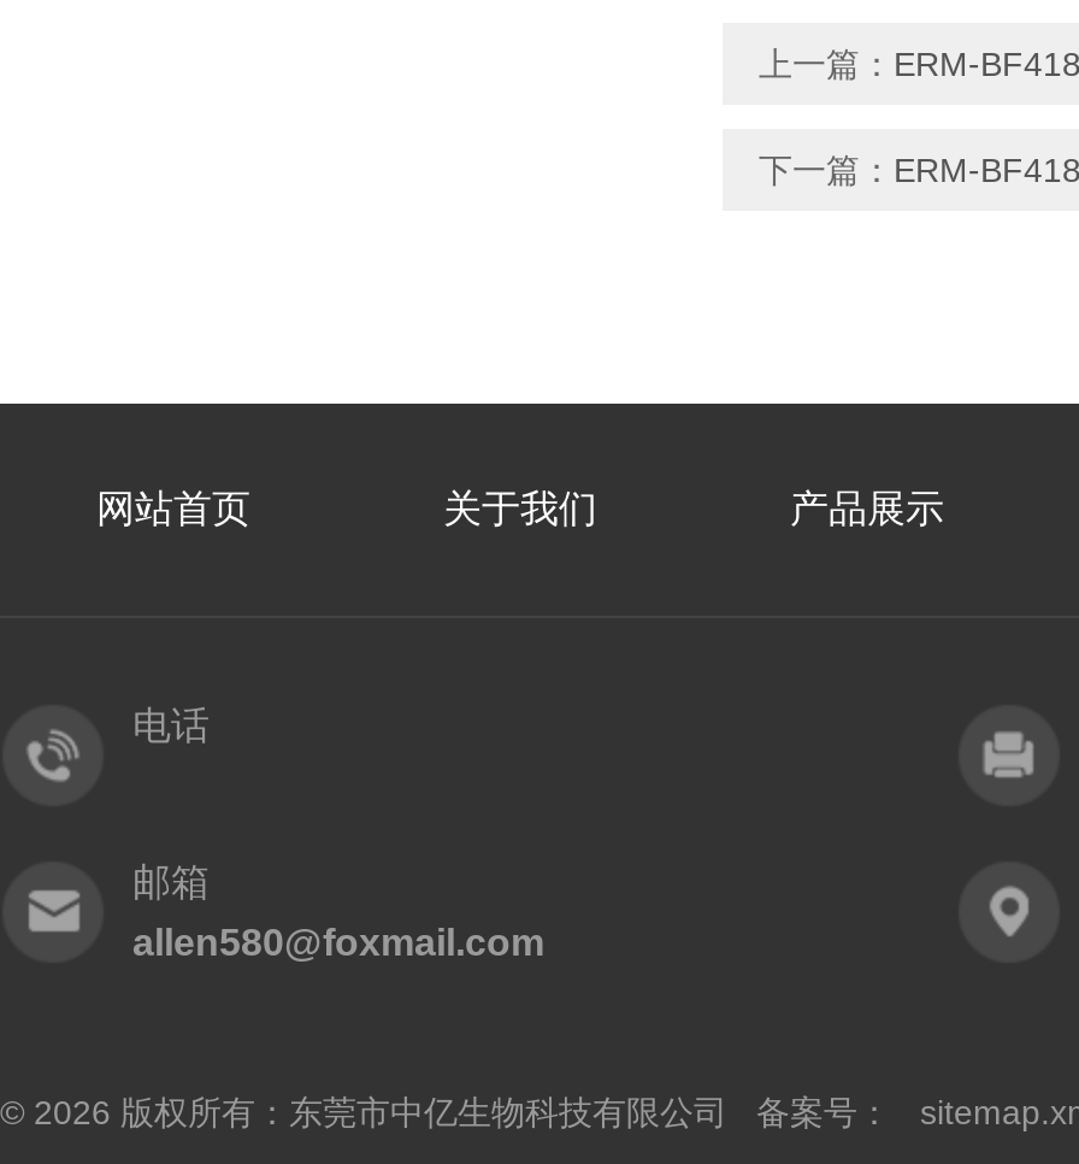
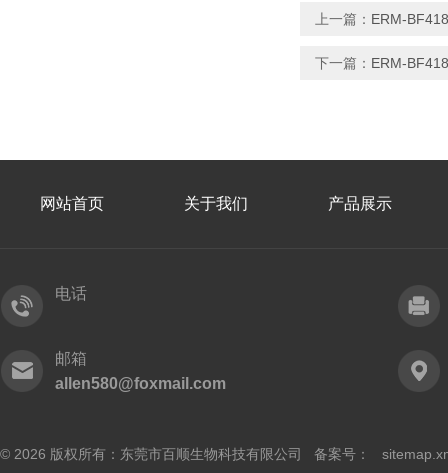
- © 2026 版权所有：东莞市中亿生物科技有限公司 备案号：
+ © 2026 版权所有：东莞市百顺生物科技有限公司 备案号：
